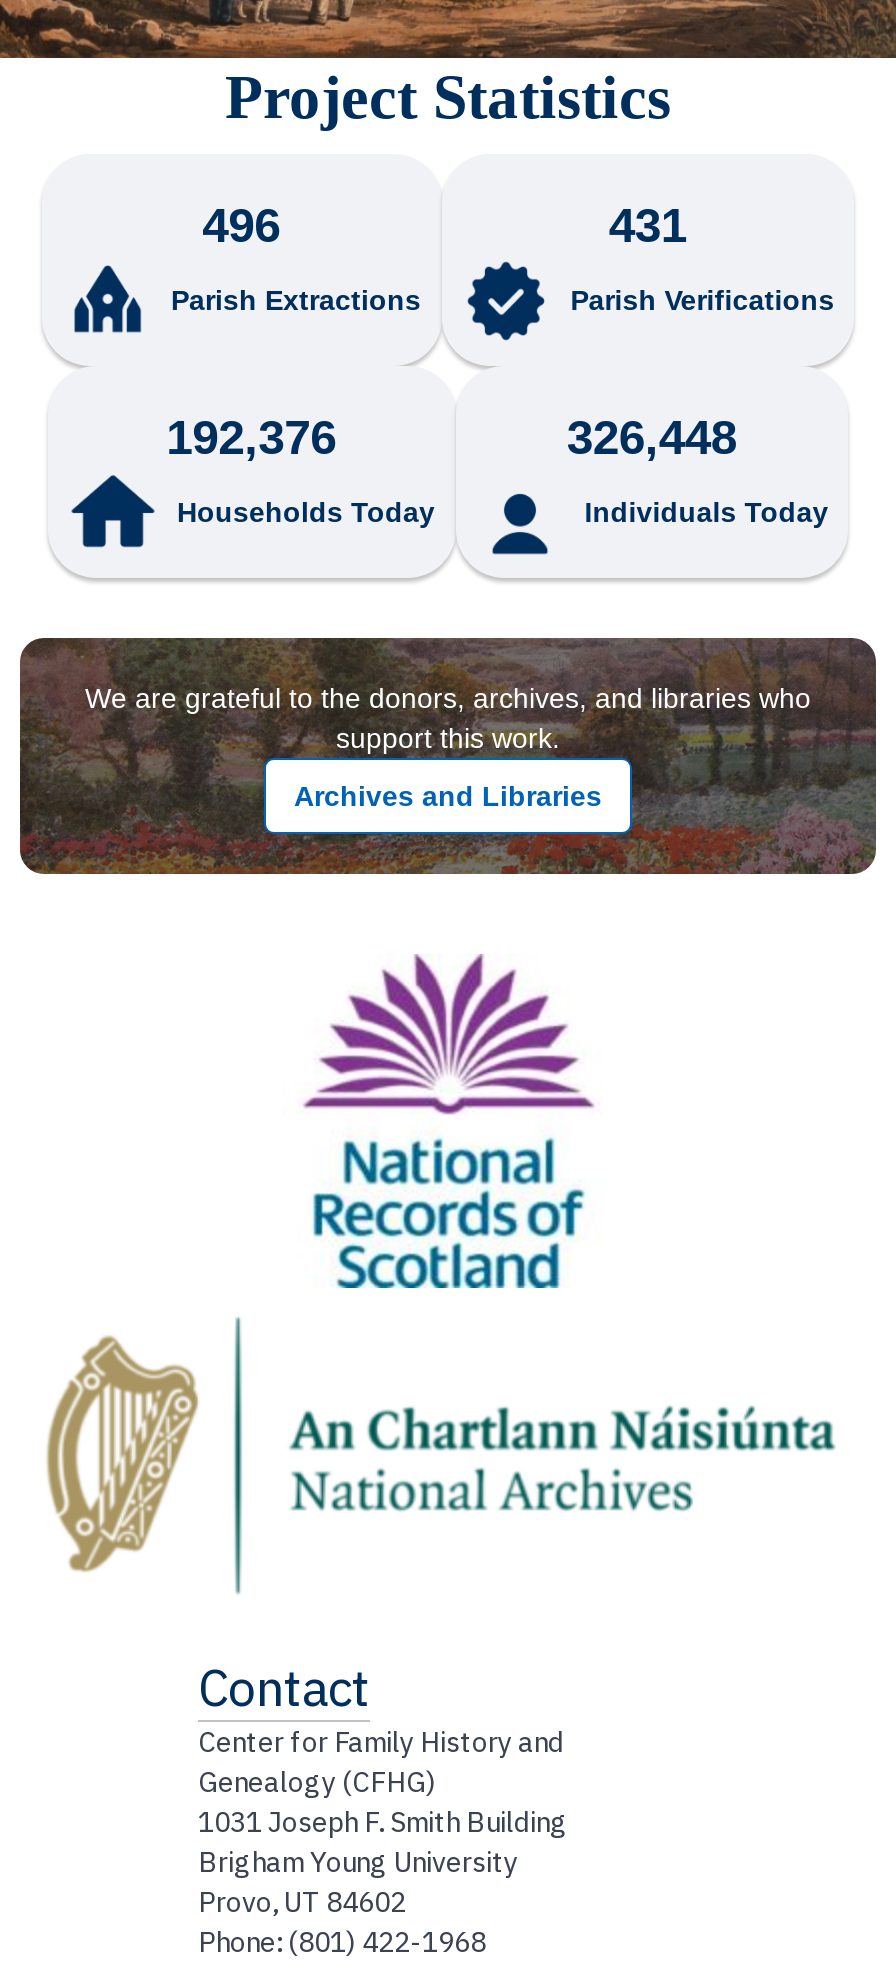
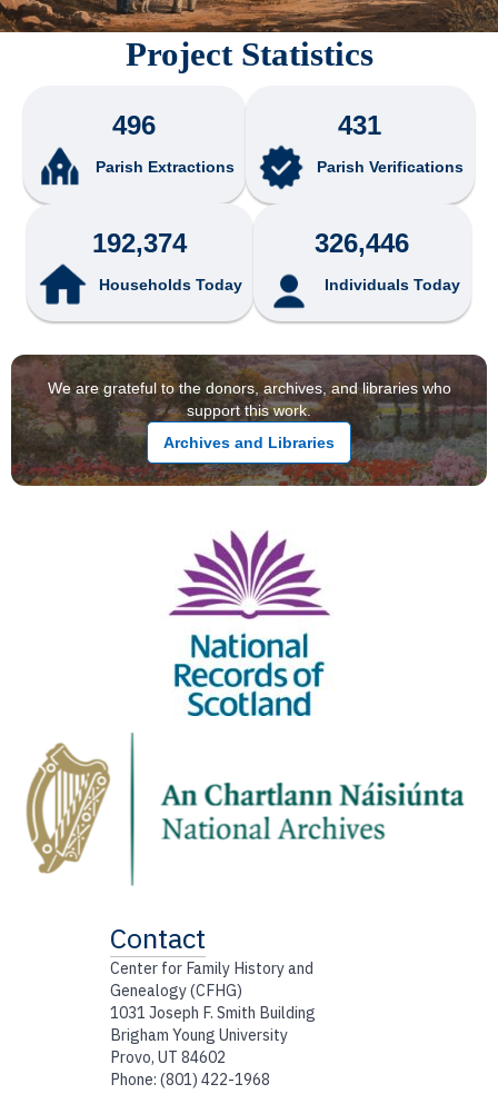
- 192,376
+ 192,374

- 326,448
+ 326,446
